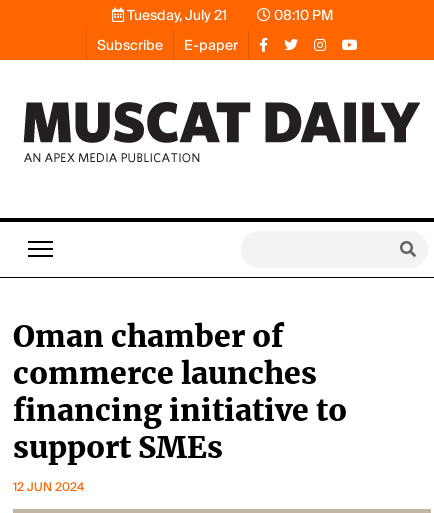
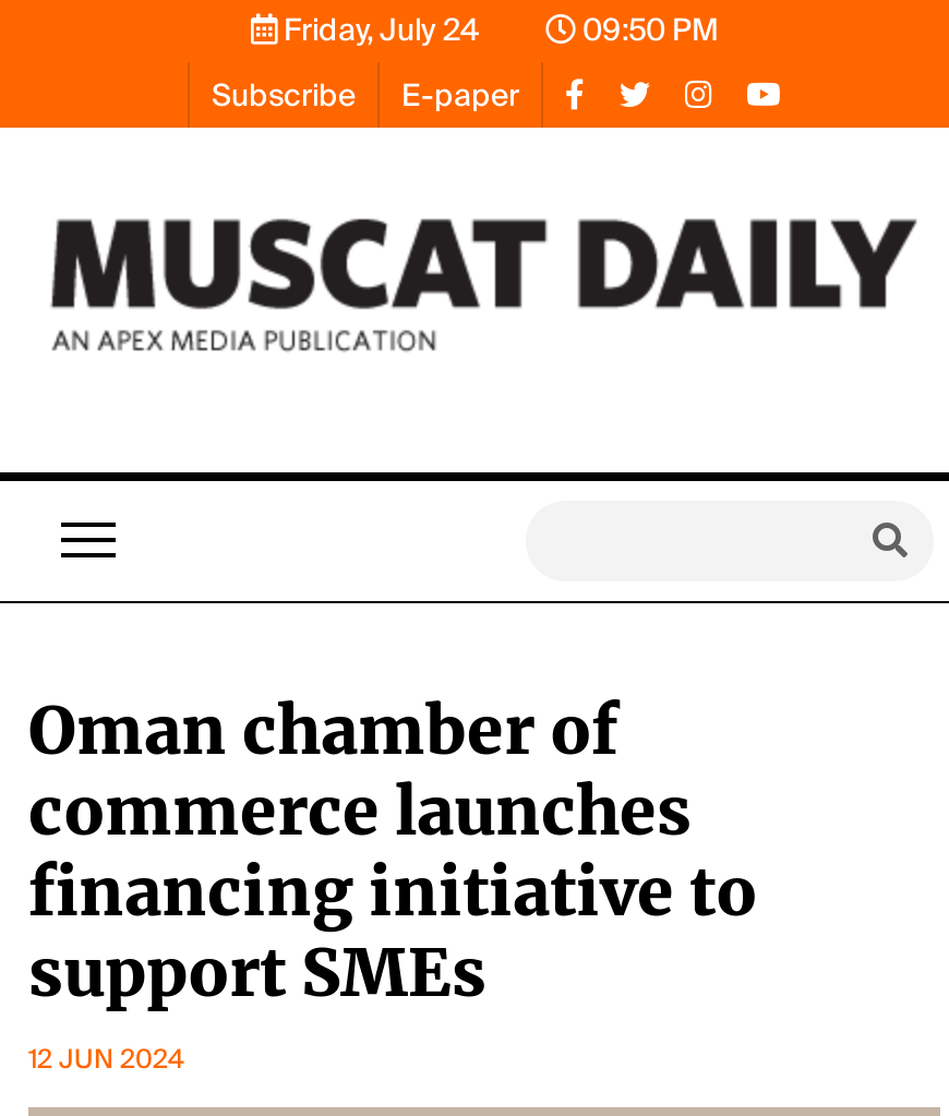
- Tuesday, July 21
+ Friday, July 24

- 08:10 PM
+ 09:50 PM
